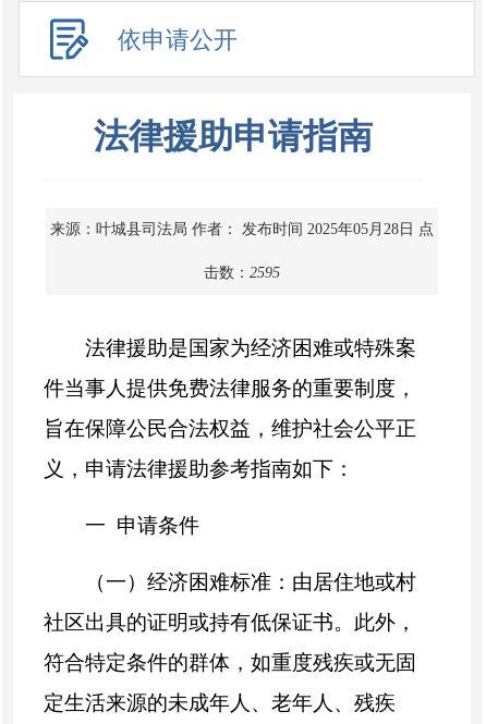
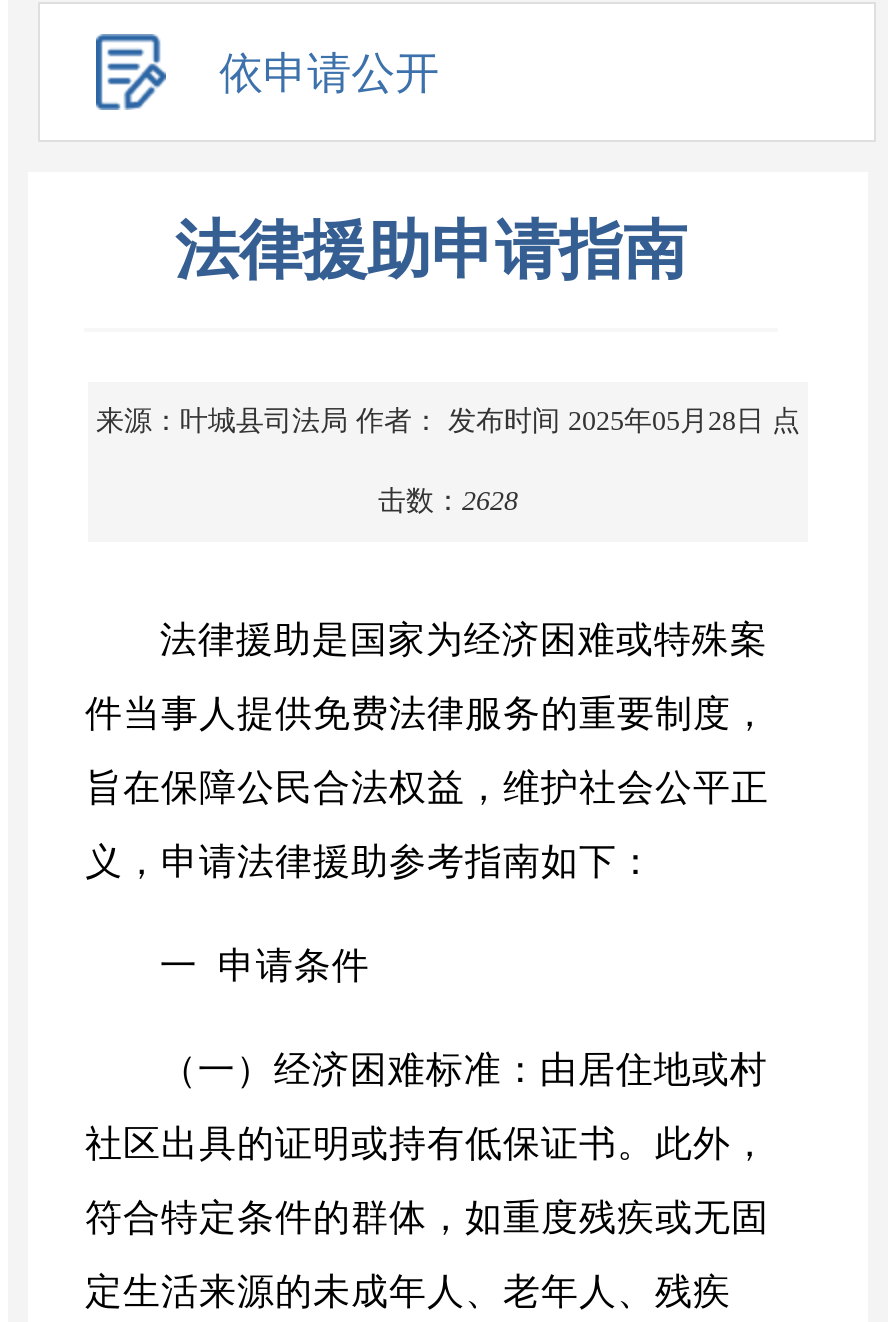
- 击数：2595
+ 击数：2628
